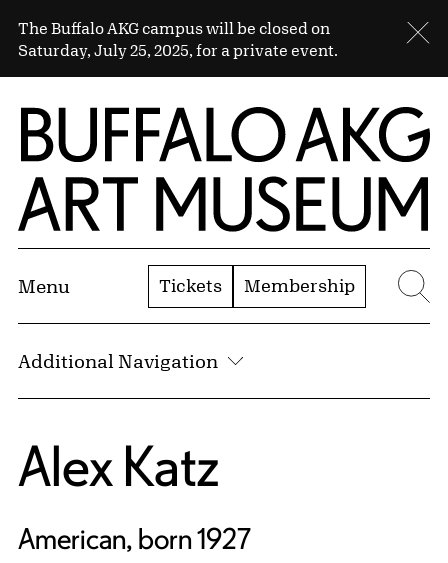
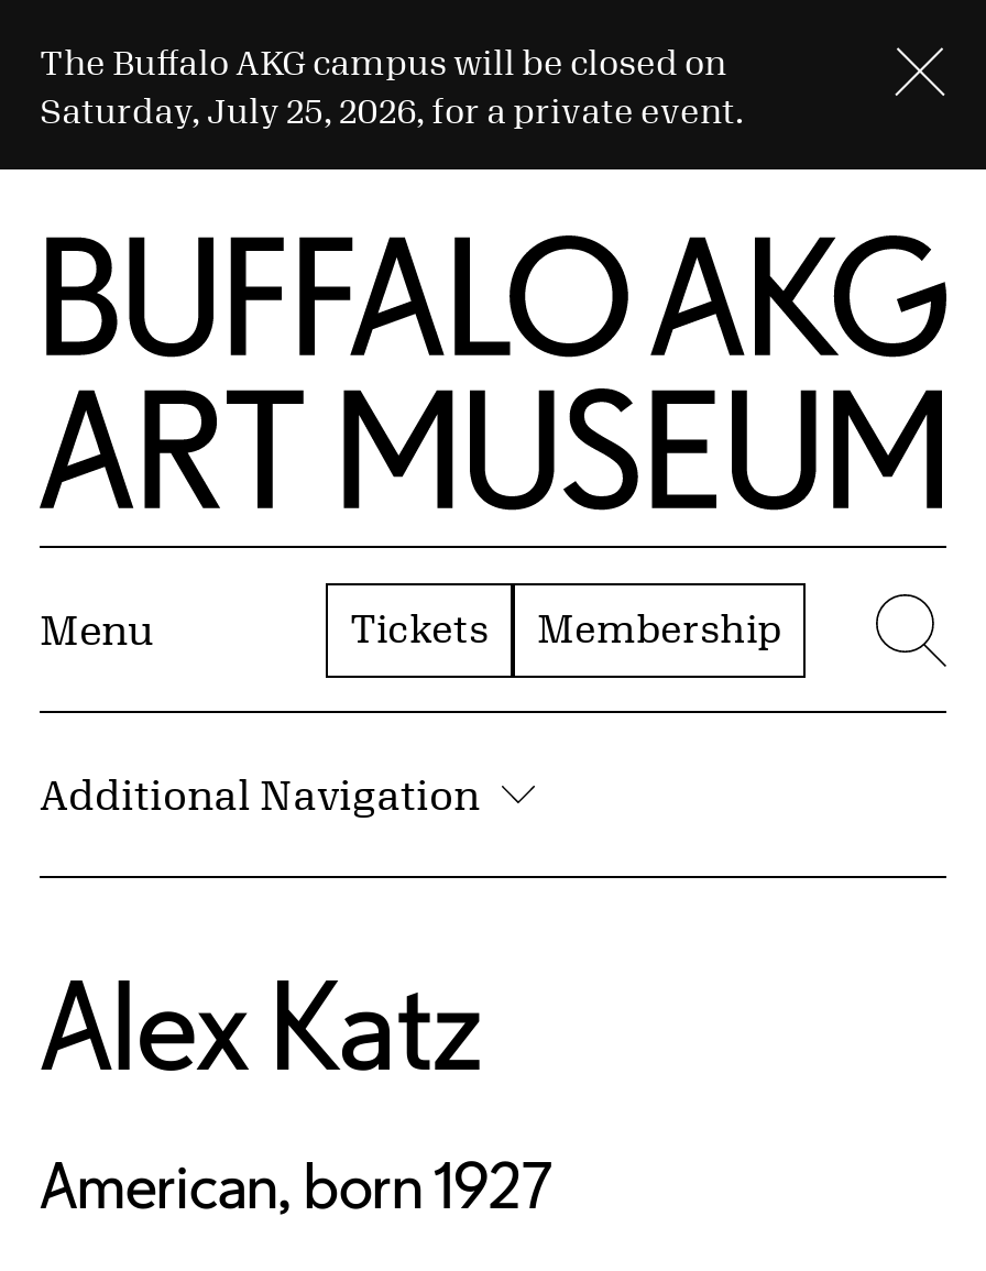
- Saturday, July 25, 2025, for a private event.
+ Saturday, July 25, 2026, for a private event.
